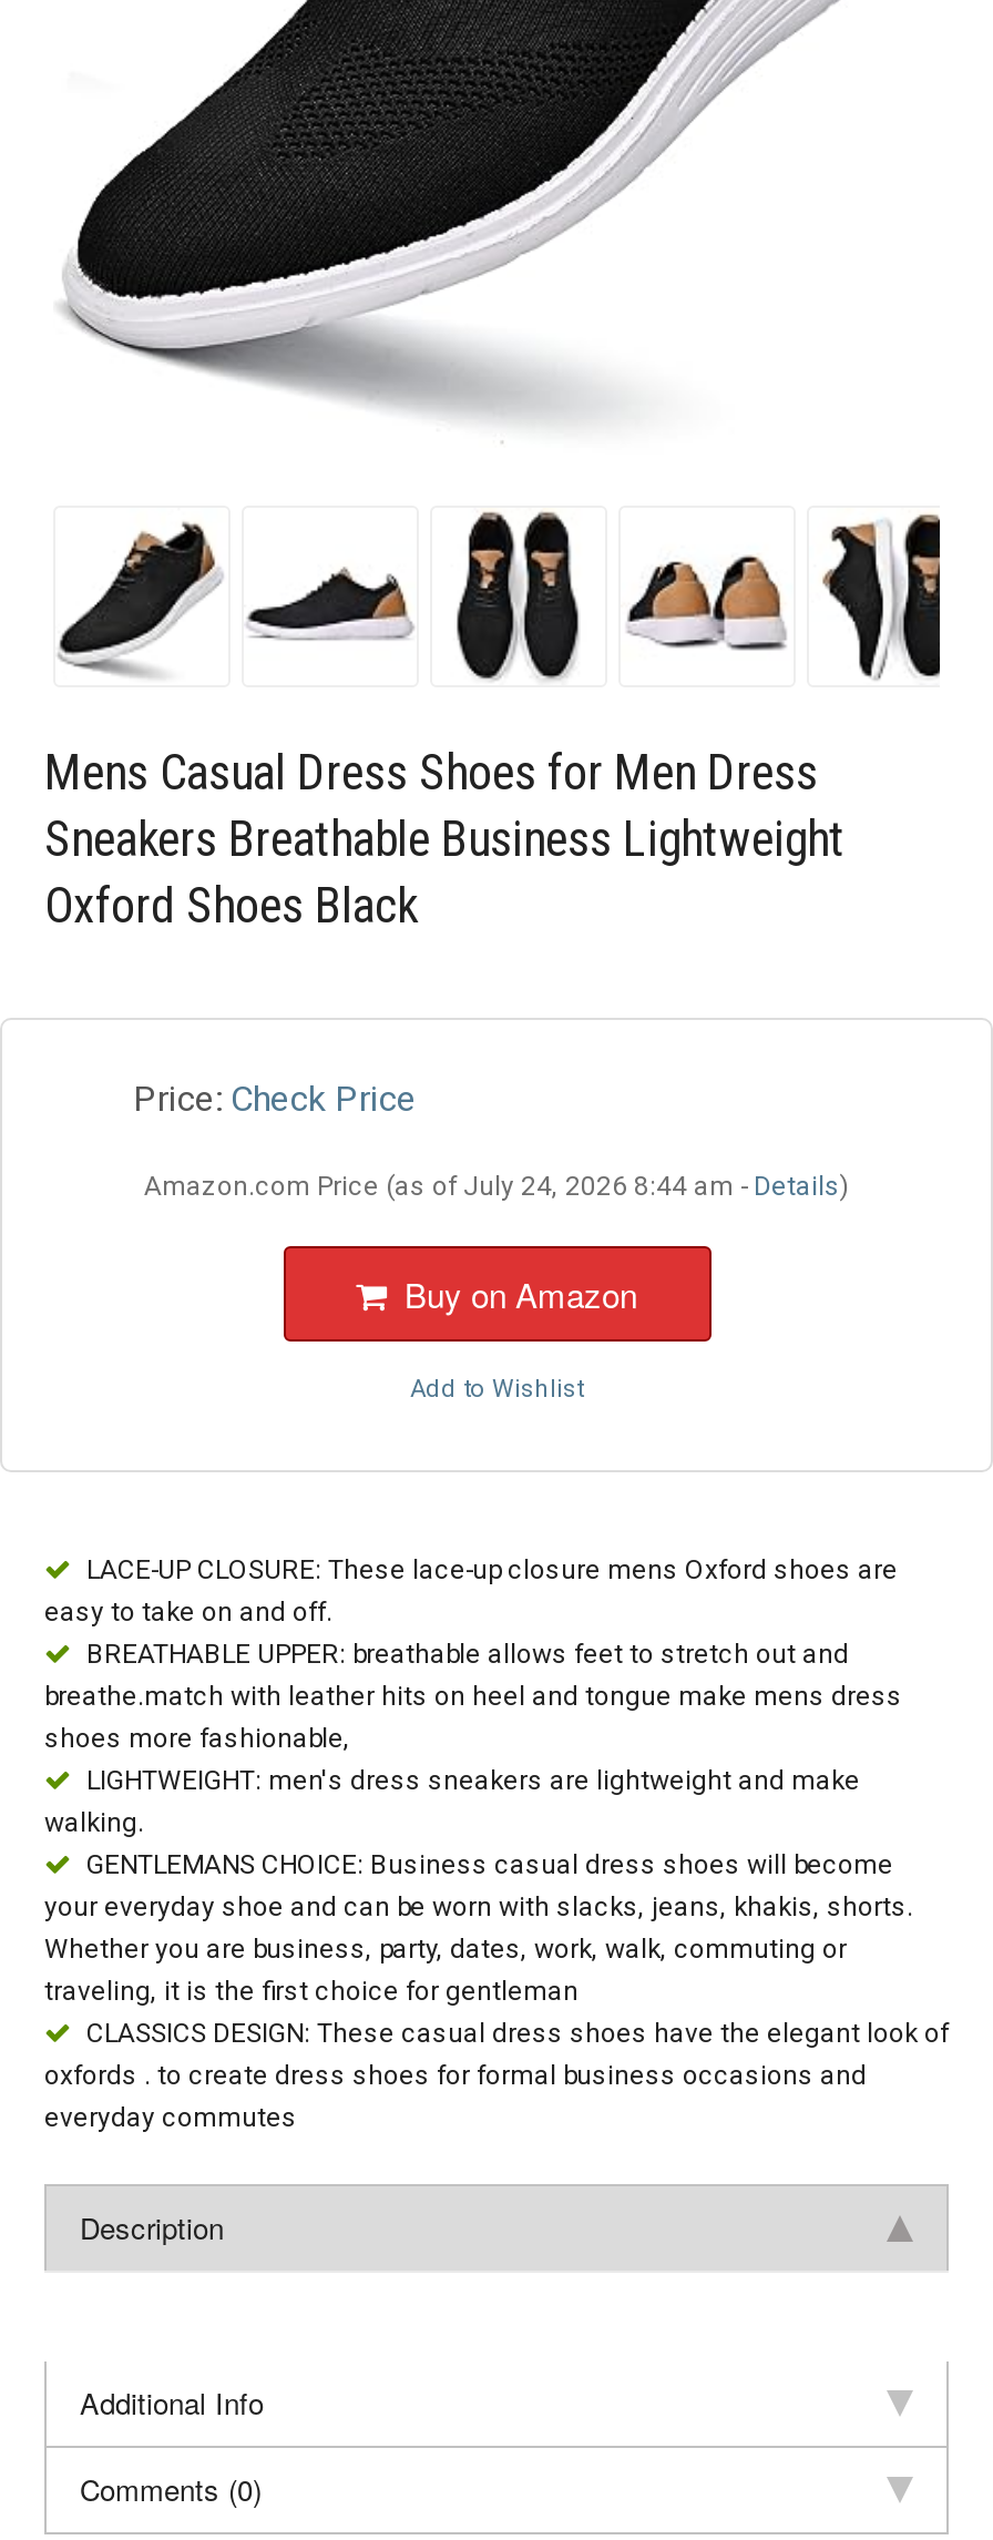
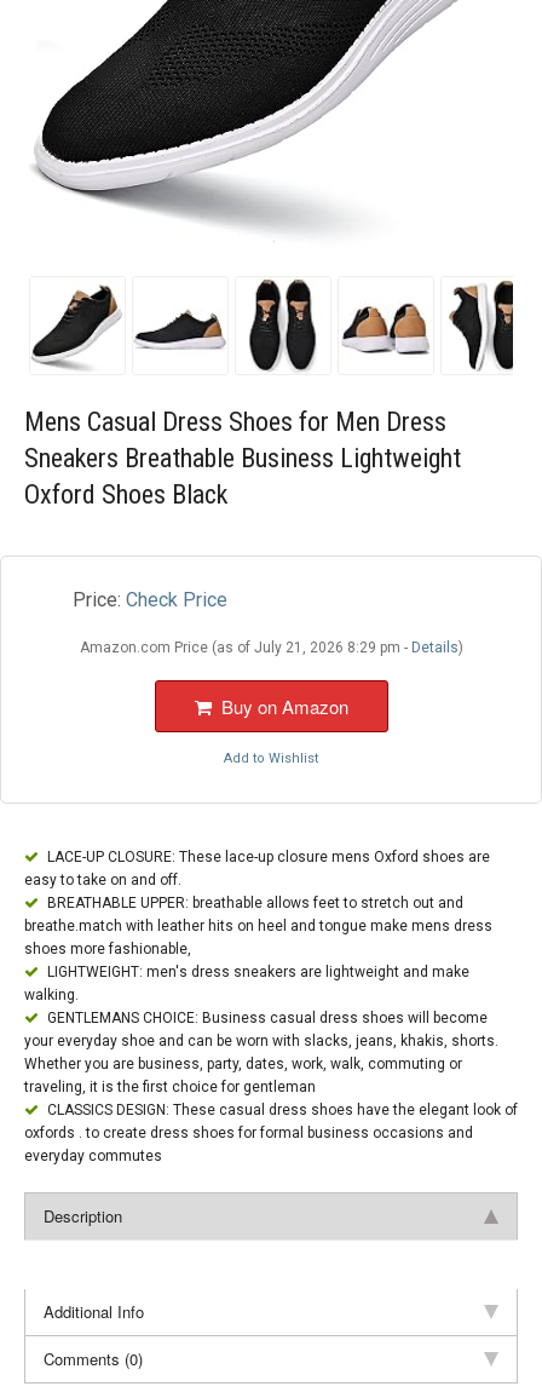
- Amazon.com Price (as of July 24, 2026 8:44 am - Details)
+ Amazon.com Price (as of July 21, 2026 8:29 pm - Details)
